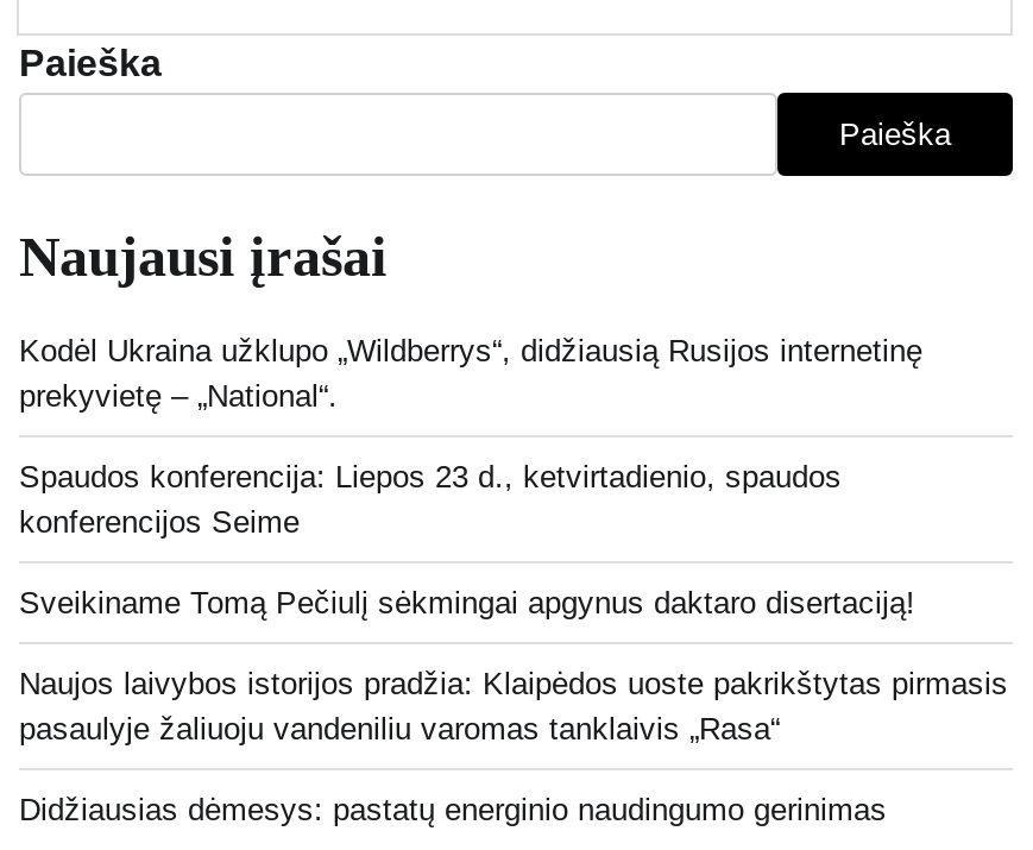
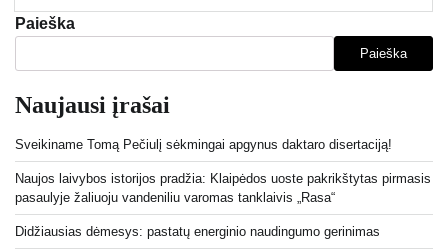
- Kodėl Ukraina užklupo „Wildberrys“, didžiausią Rusijos internetinę
- prekyvietę – „National“.
- Spaudos konferencija: Liepos 23 d., ketvirtadienio, spaudos
- konferencijos Seime
